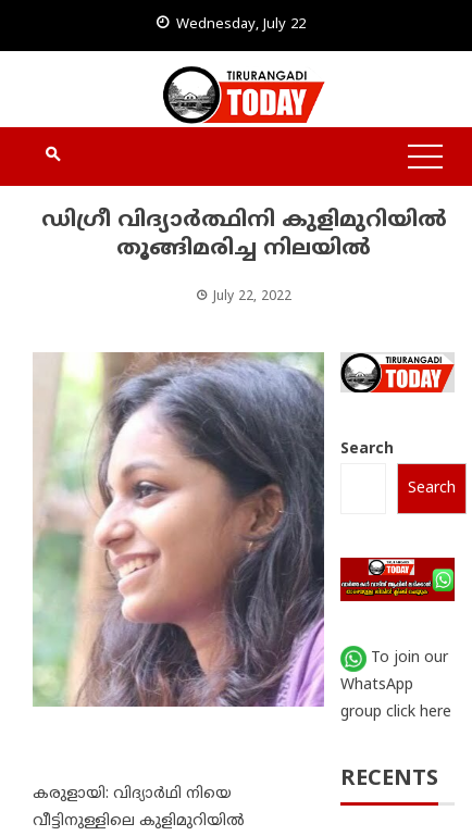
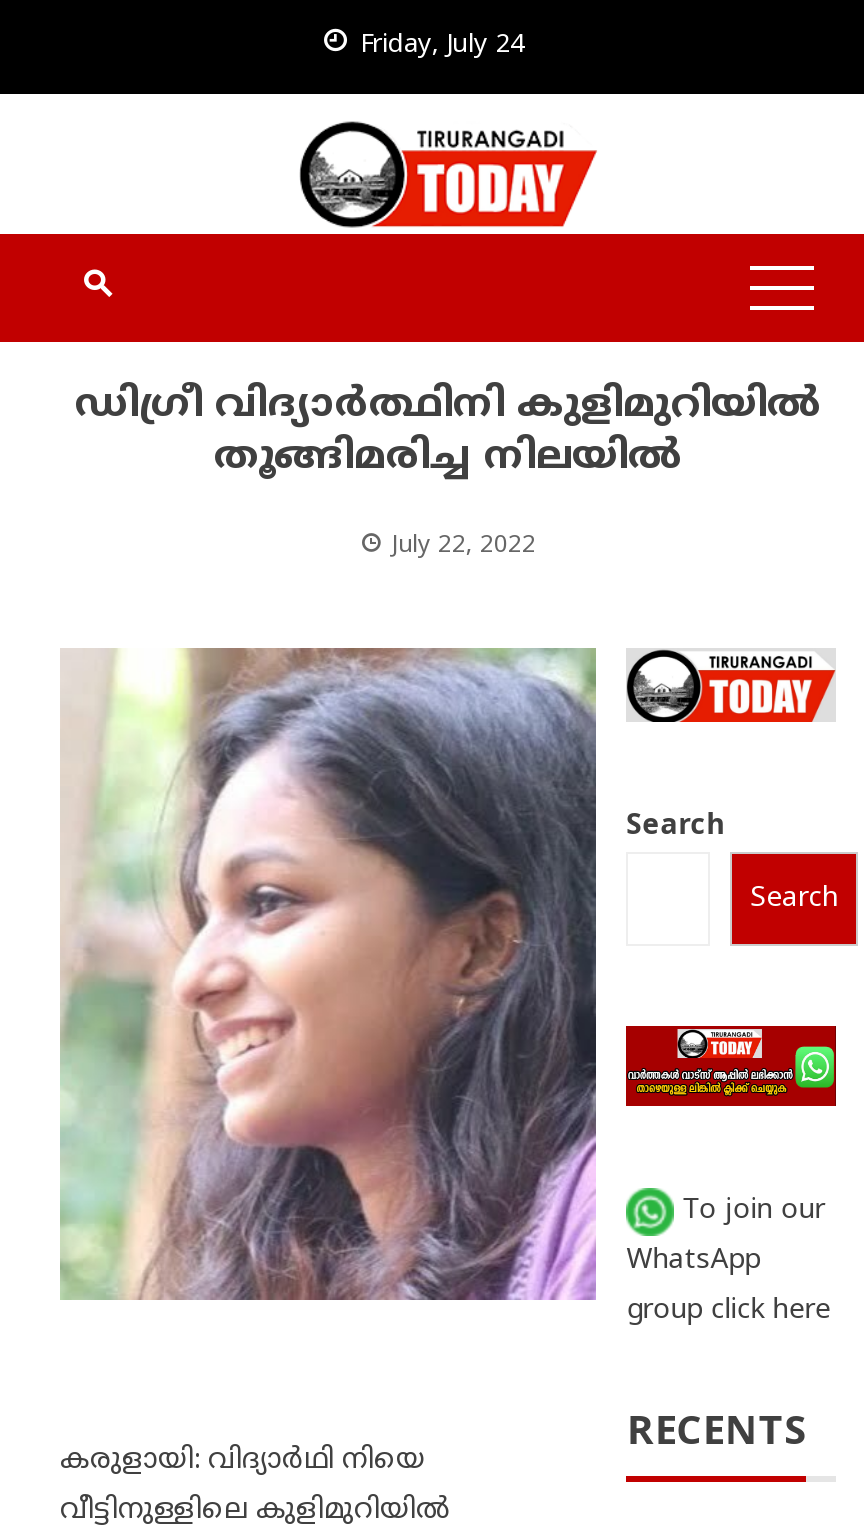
- Wednesday, July 22
+ Friday, July 24
